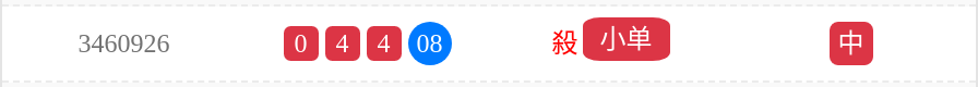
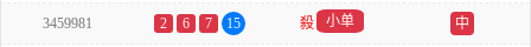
- 3460926
+ 3459981

- 0
+ 2

- 4
+ 6

- 4
+ 7

- 08
+ 15
